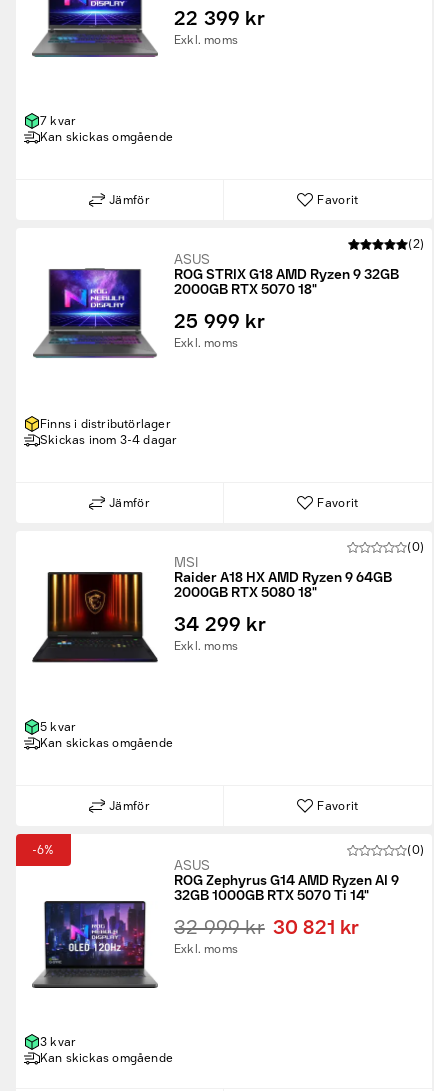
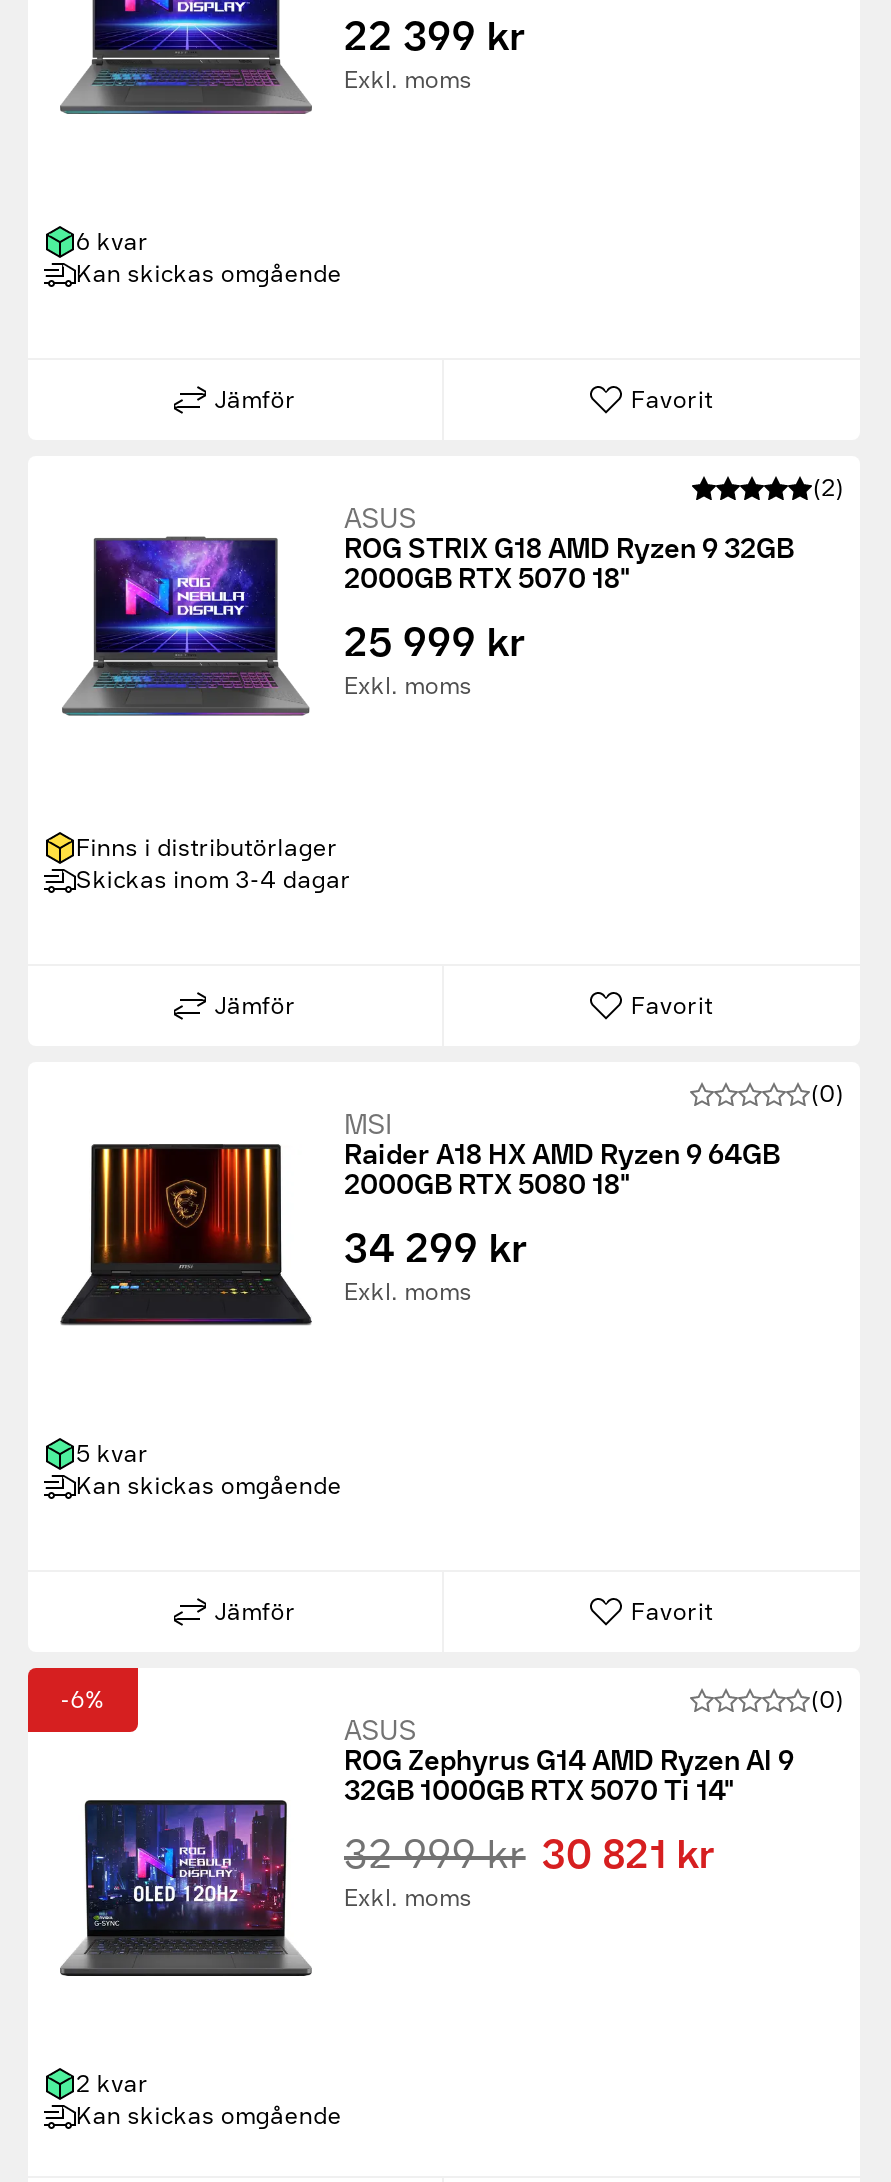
- 7 kvar
+ 6 kvar

- 3 kvar
+ 2 kvar
